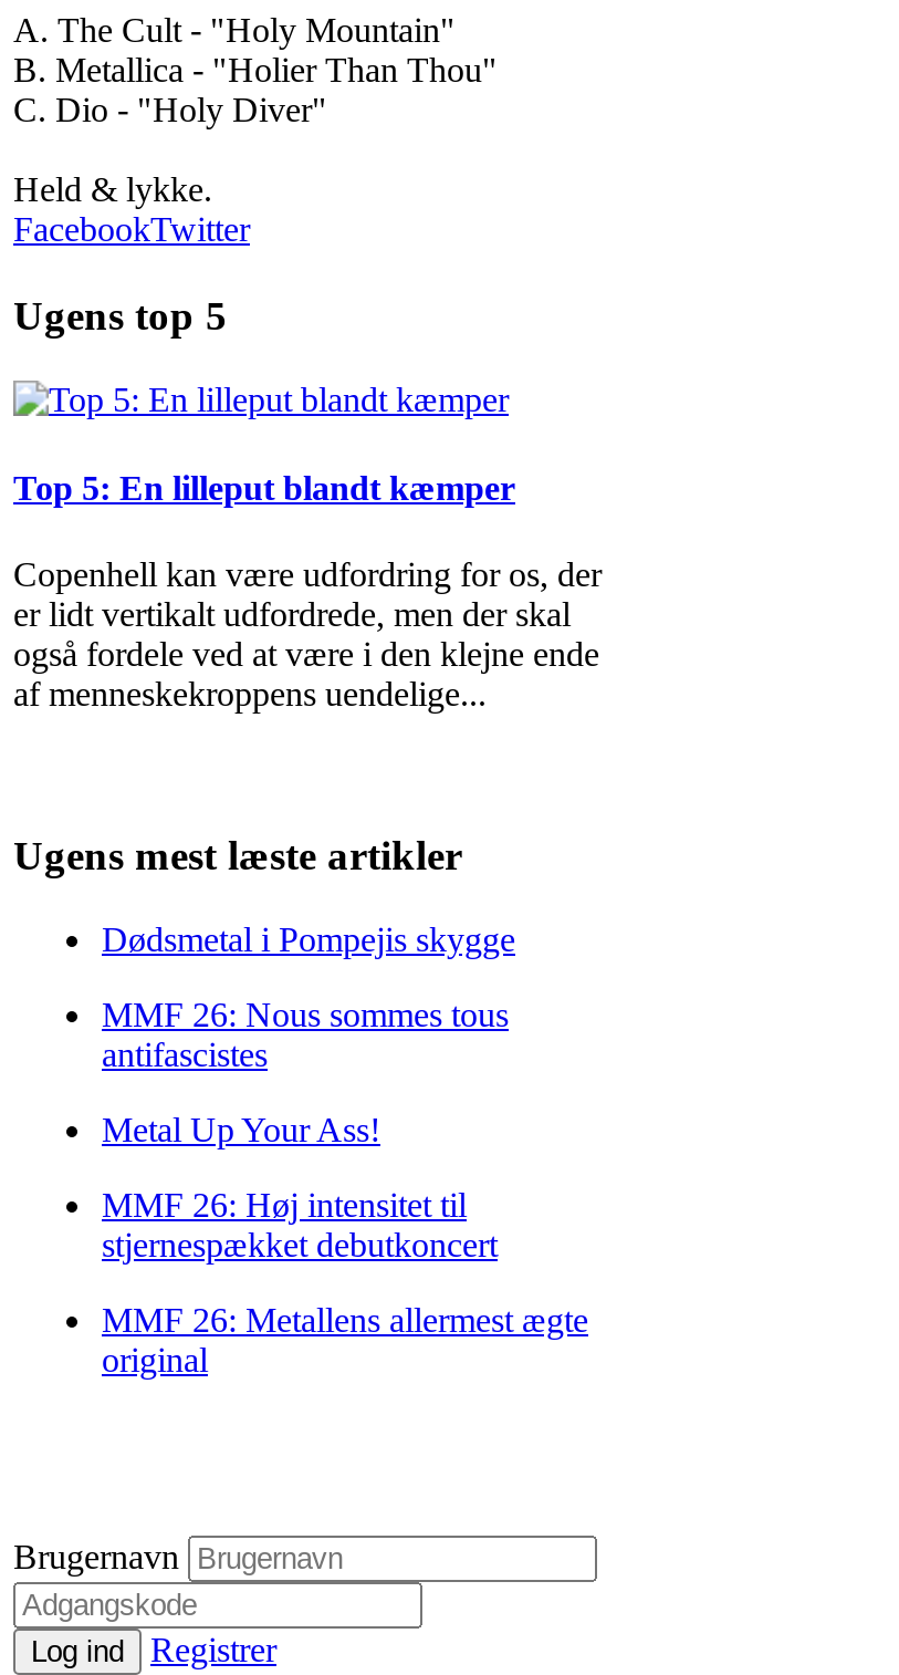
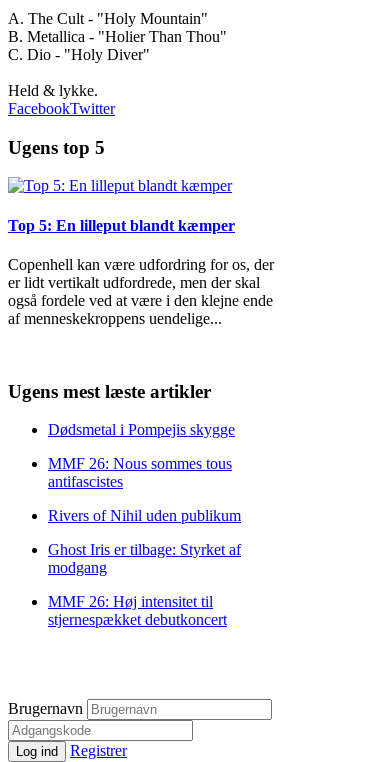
- Metal Up Your Ass!
+ Rivers of Nihil uden publikum
+ Ghost Iris er tilbage: Styrket af
+ modgang

moved down: MMF 26: Høj intensitet til | stjernespækket debutkoncert

- MMF 26: Metallens allermest ægte
- original
